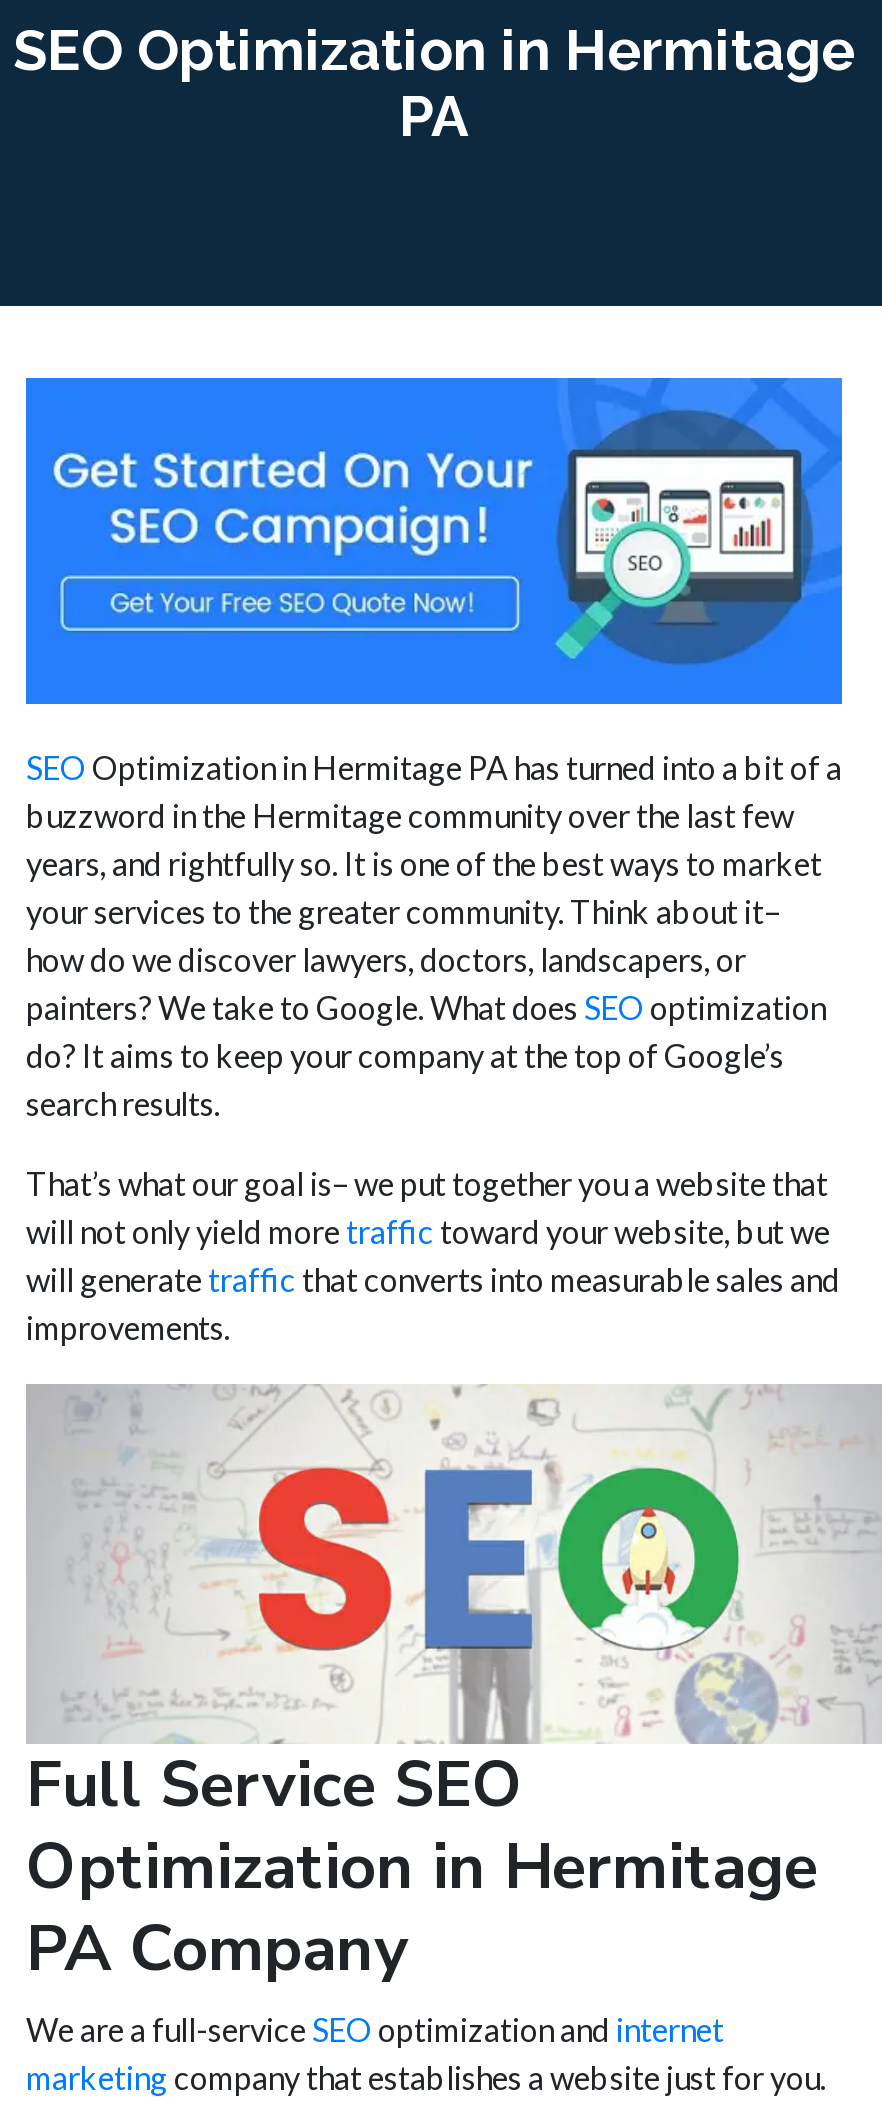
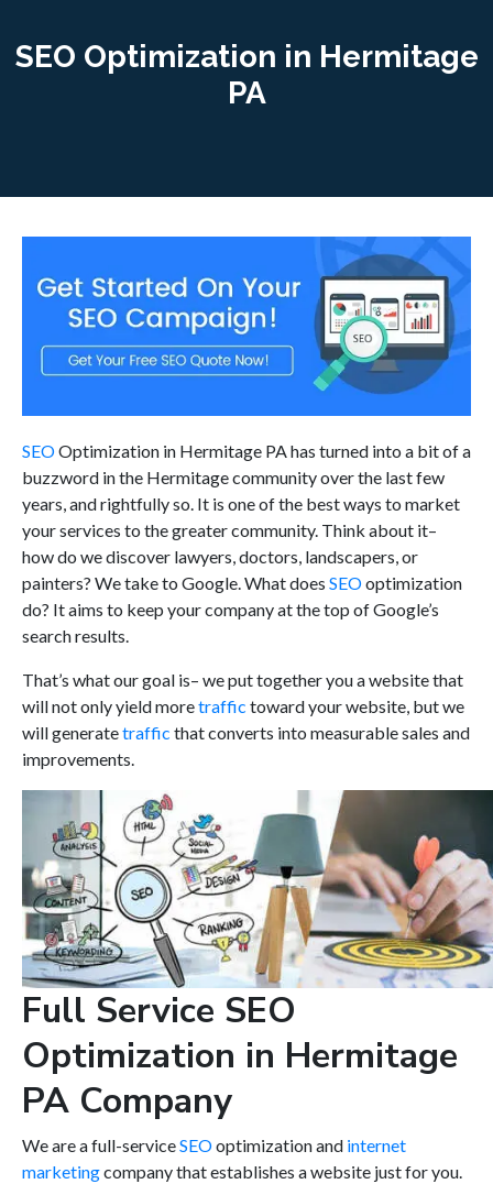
- [image]
+ [image]
